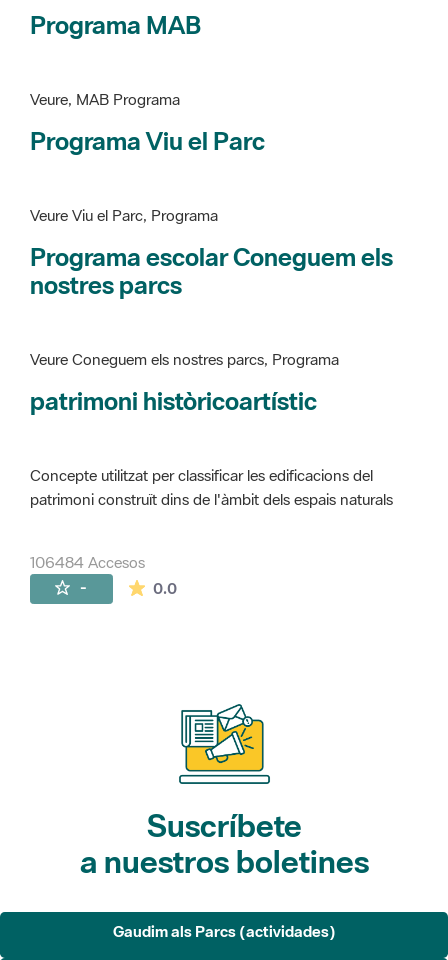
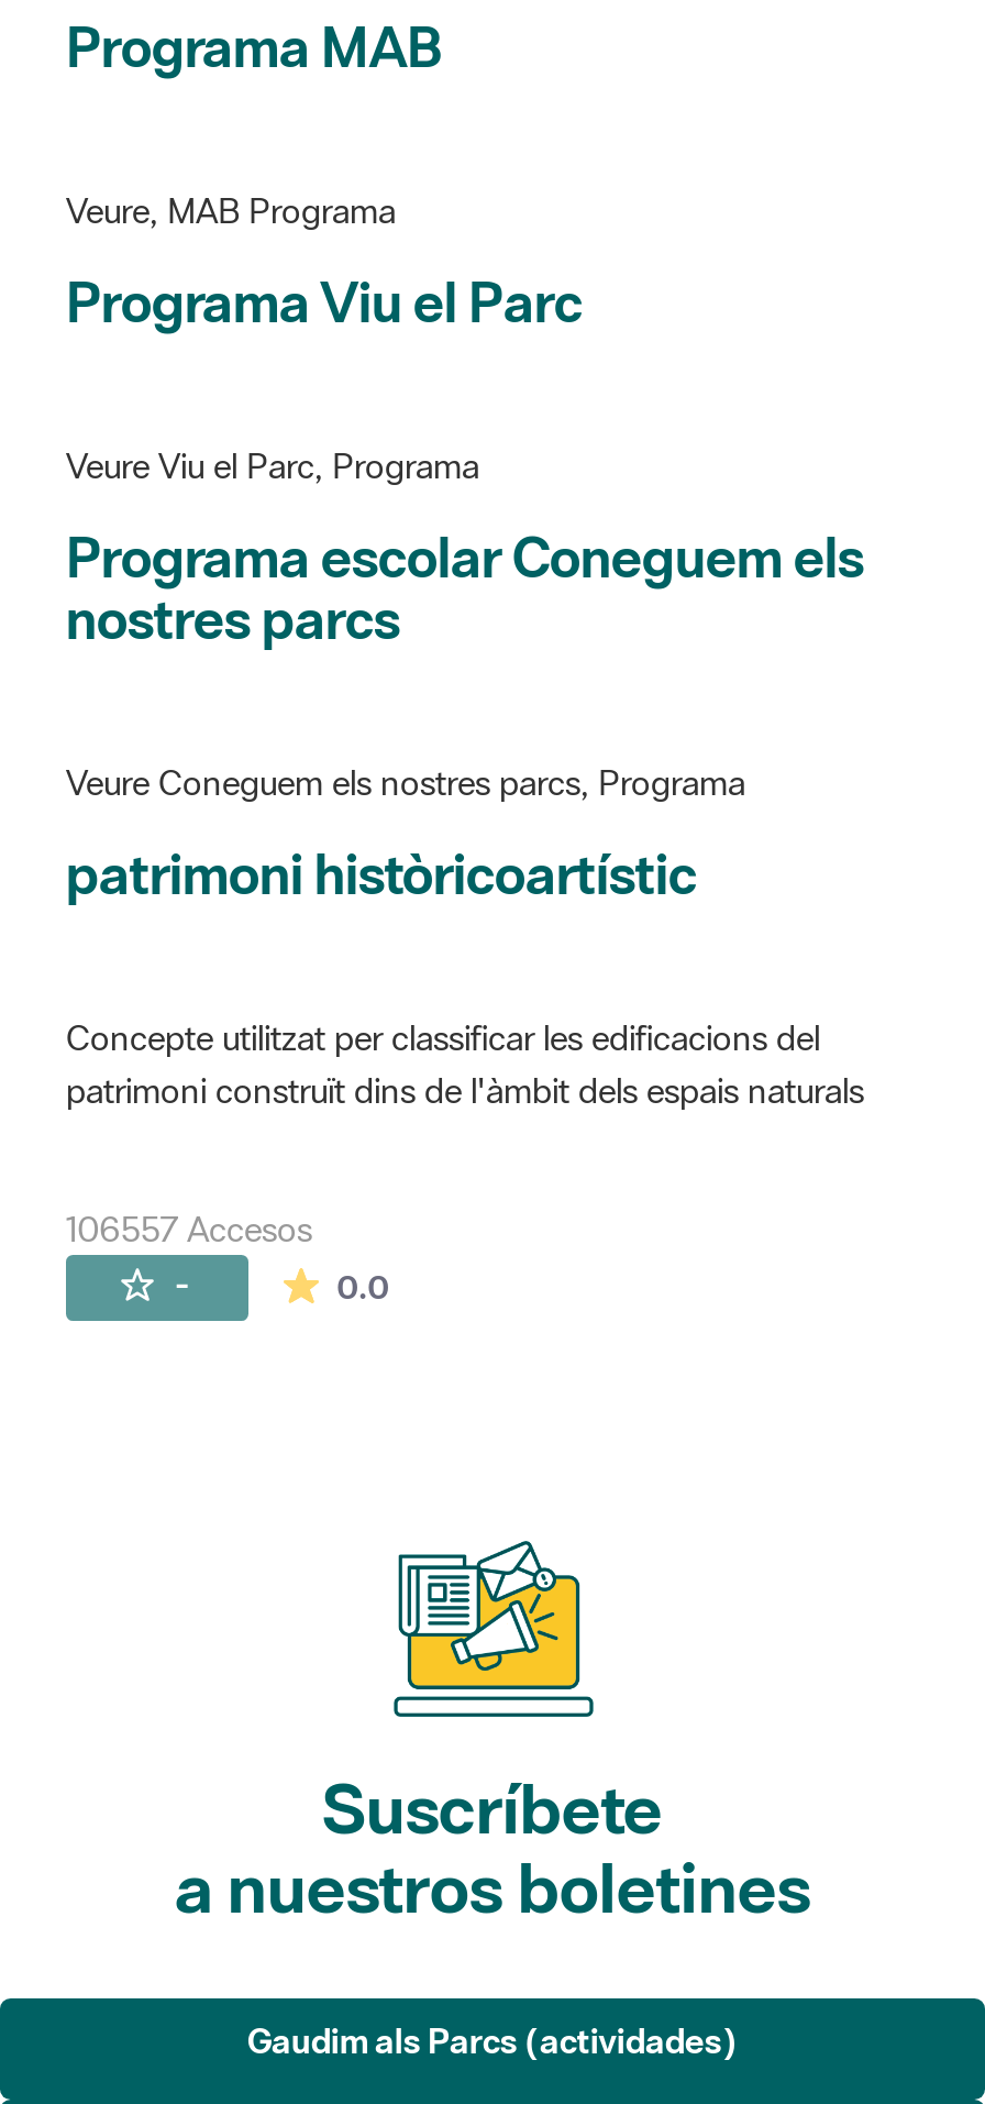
- 106484 Accesos
+ 106557 Accesos
